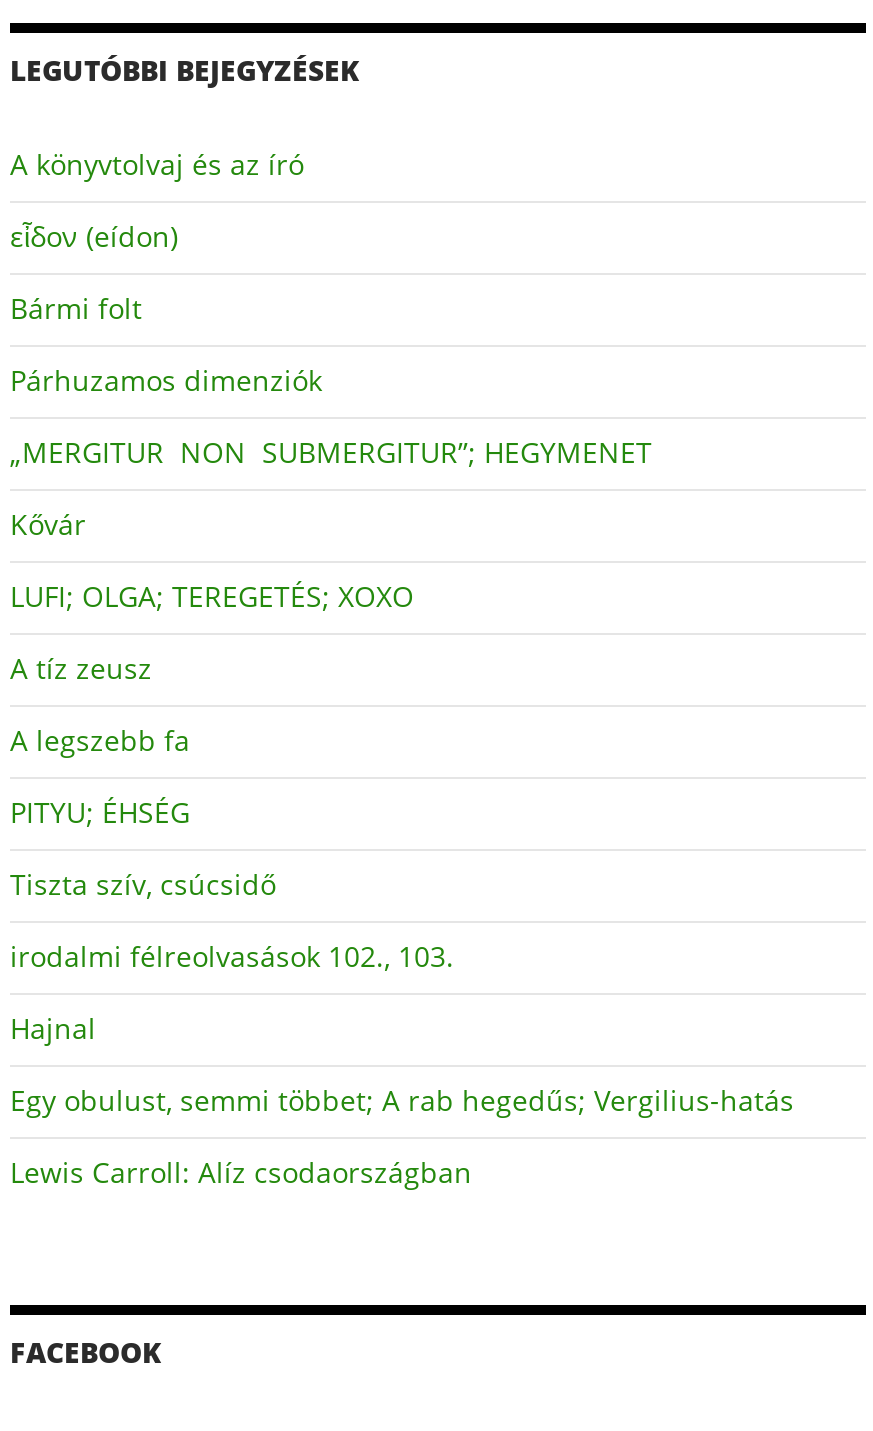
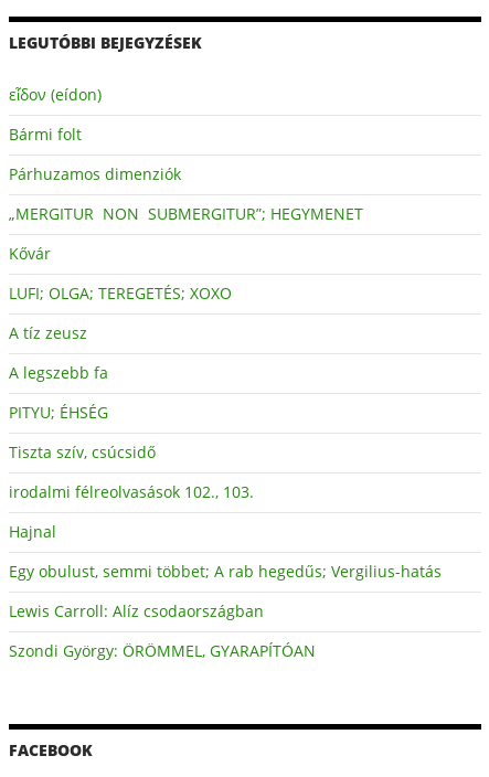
- A könyvtolvaj és az író

moved up: εἶδον (eídon) | Bármi folt | Párhuzamos dimenziók | ... | Egy obulust, semmi többet; A rab hegedűs; Vergilius-hatás | Lewis Carroll: Alíz csodaországban

+ Szondi György: ÖRÖMMEL, GYARAPÍTÓAN
